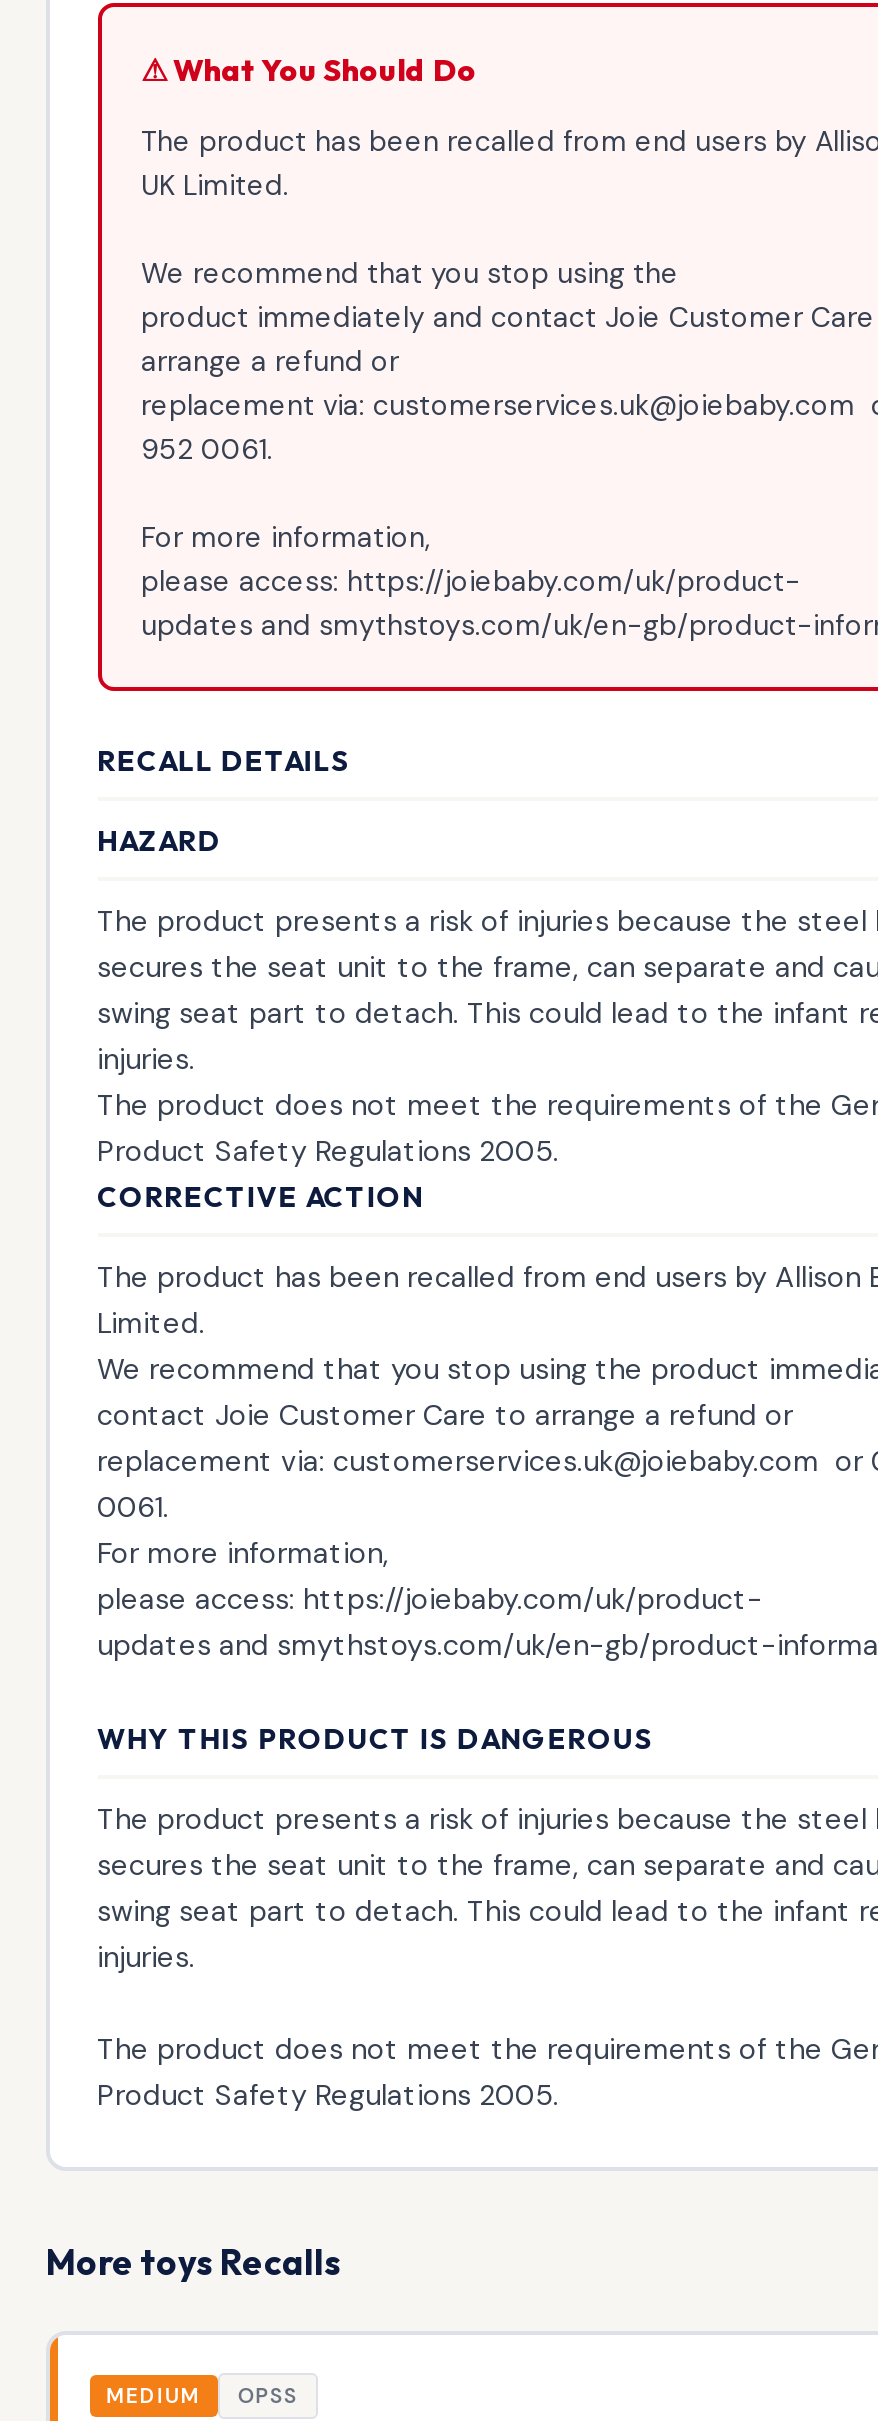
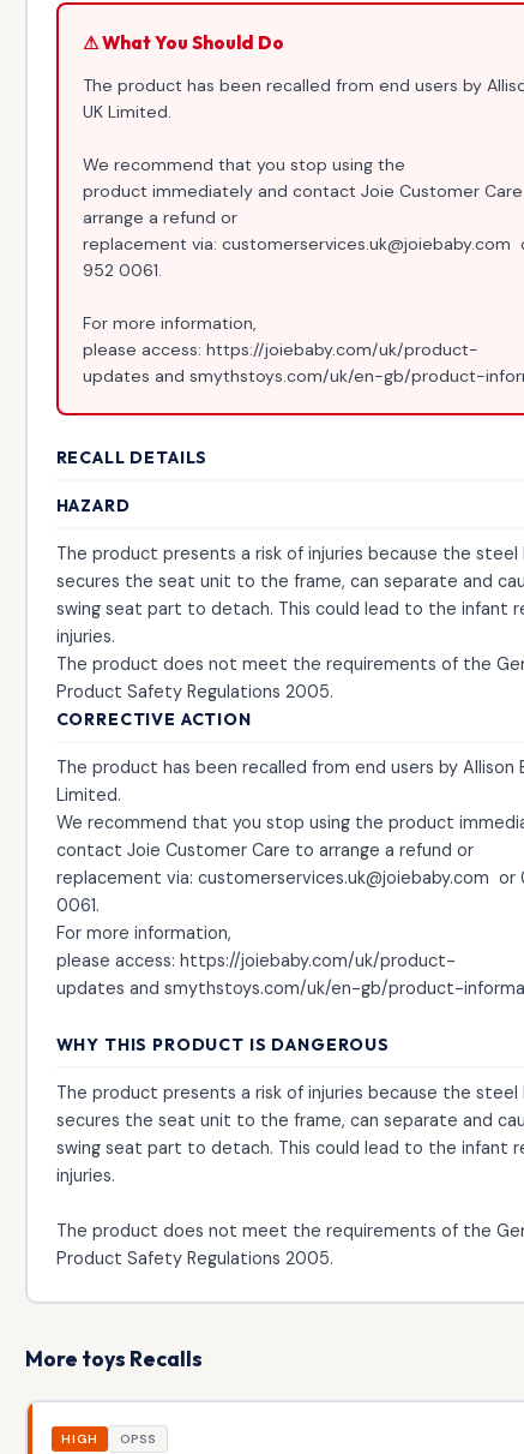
- MEDIUM
+ HIGH
